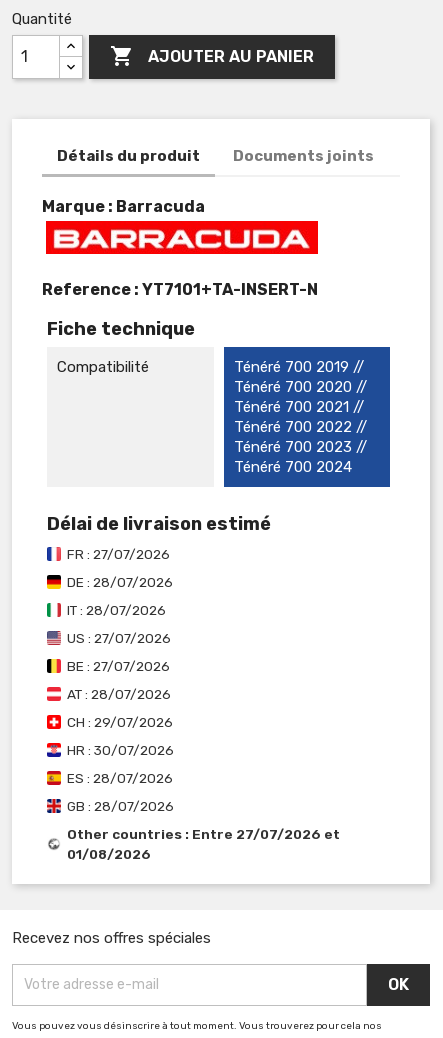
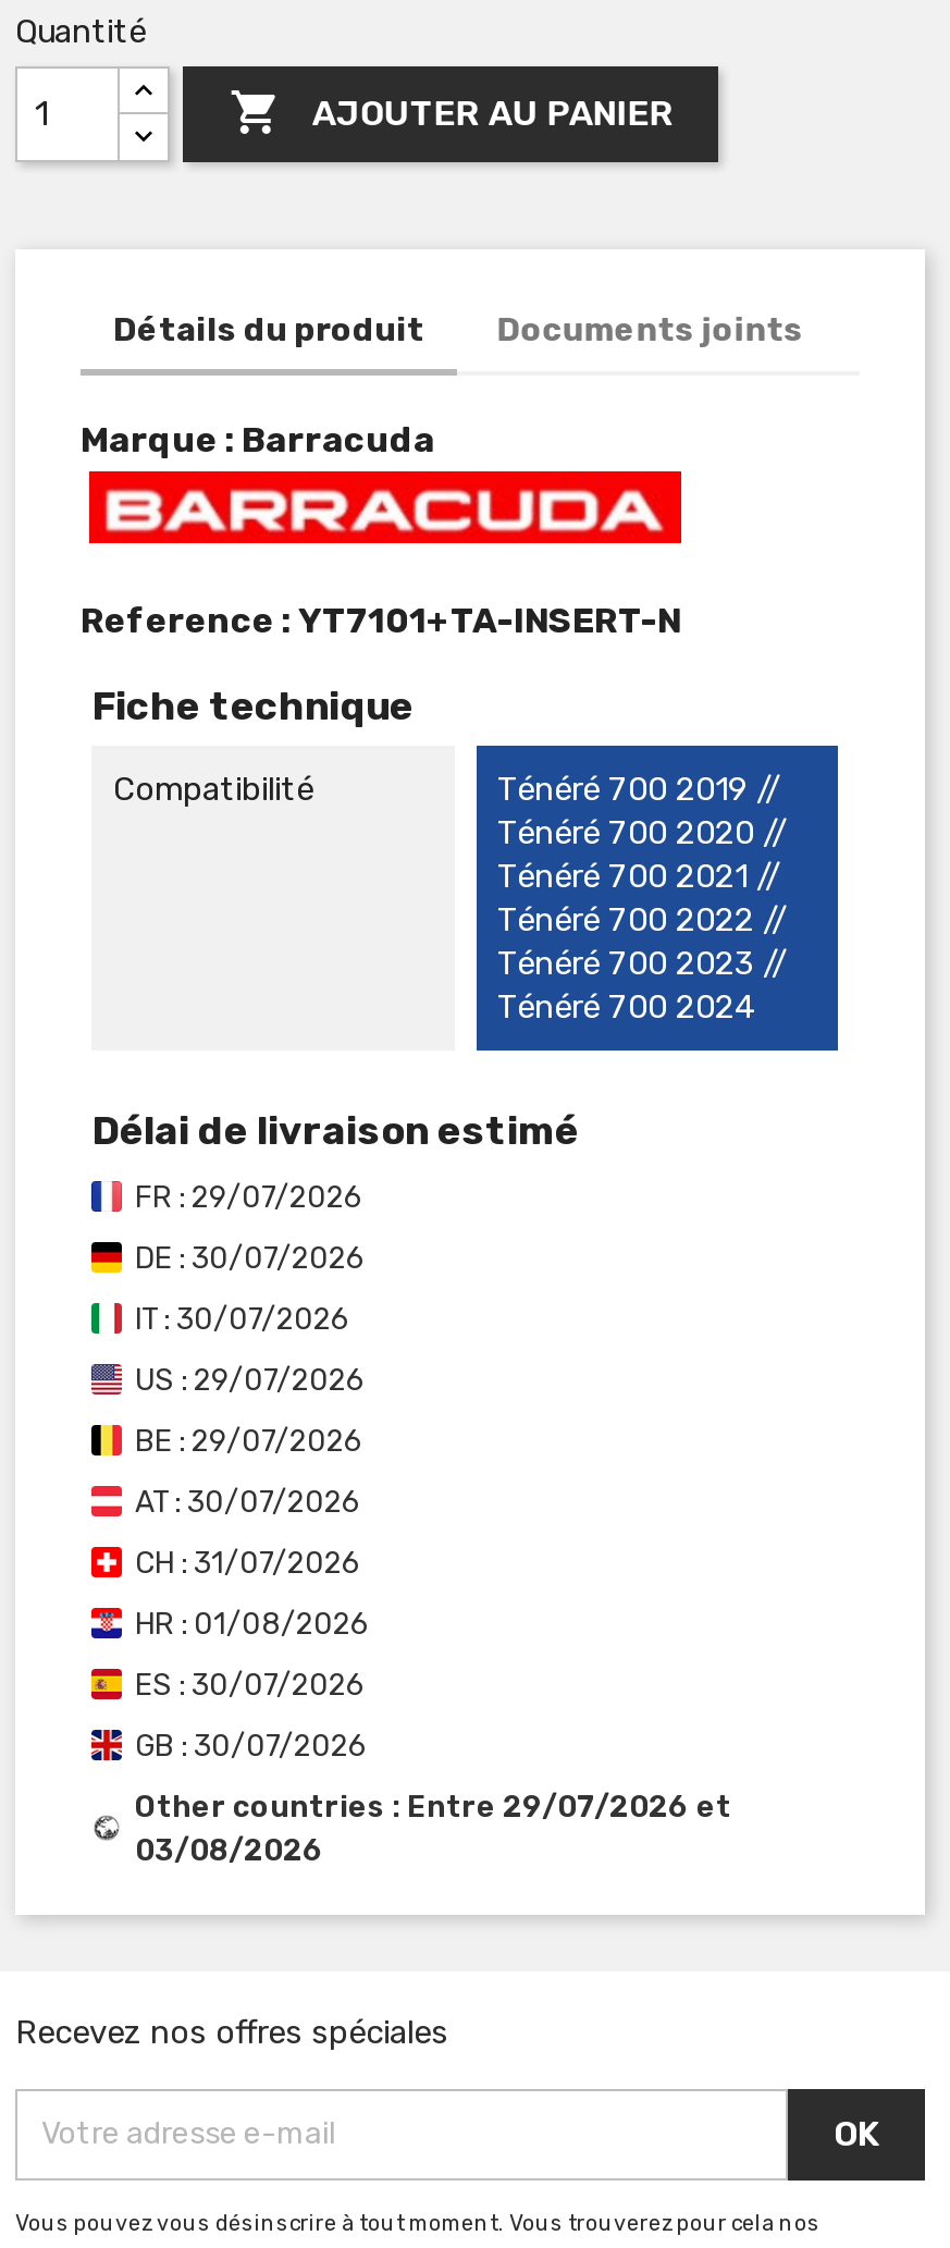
- FR : 27/07/2026
+ FR : 29/07/2026

- DE : 28/07/2026
+ DE : 30/07/2026

- IT : 28/07/2026
+ IT : 30/07/2026

- US : 27/07/2026
+ US : 29/07/2026

- BE : 27/07/2026
+ BE : 29/07/2026

- AT : 28/07/2026
+ AT : 30/07/2026

- CH : 29/07/2026
+ CH : 31/07/2026

- HR : 30/07/2026
+ HR : 01/08/2026

- ES : 28/07/2026
+ ES : 30/07/2026

- GB : 28/07/2026
+ GB : 30/07/2026

- Other countries : Entre 27/07/2026 et
+ Other countries : Entre 29/07/2026 et

- 01/08/2026
+ 03/08/2026
